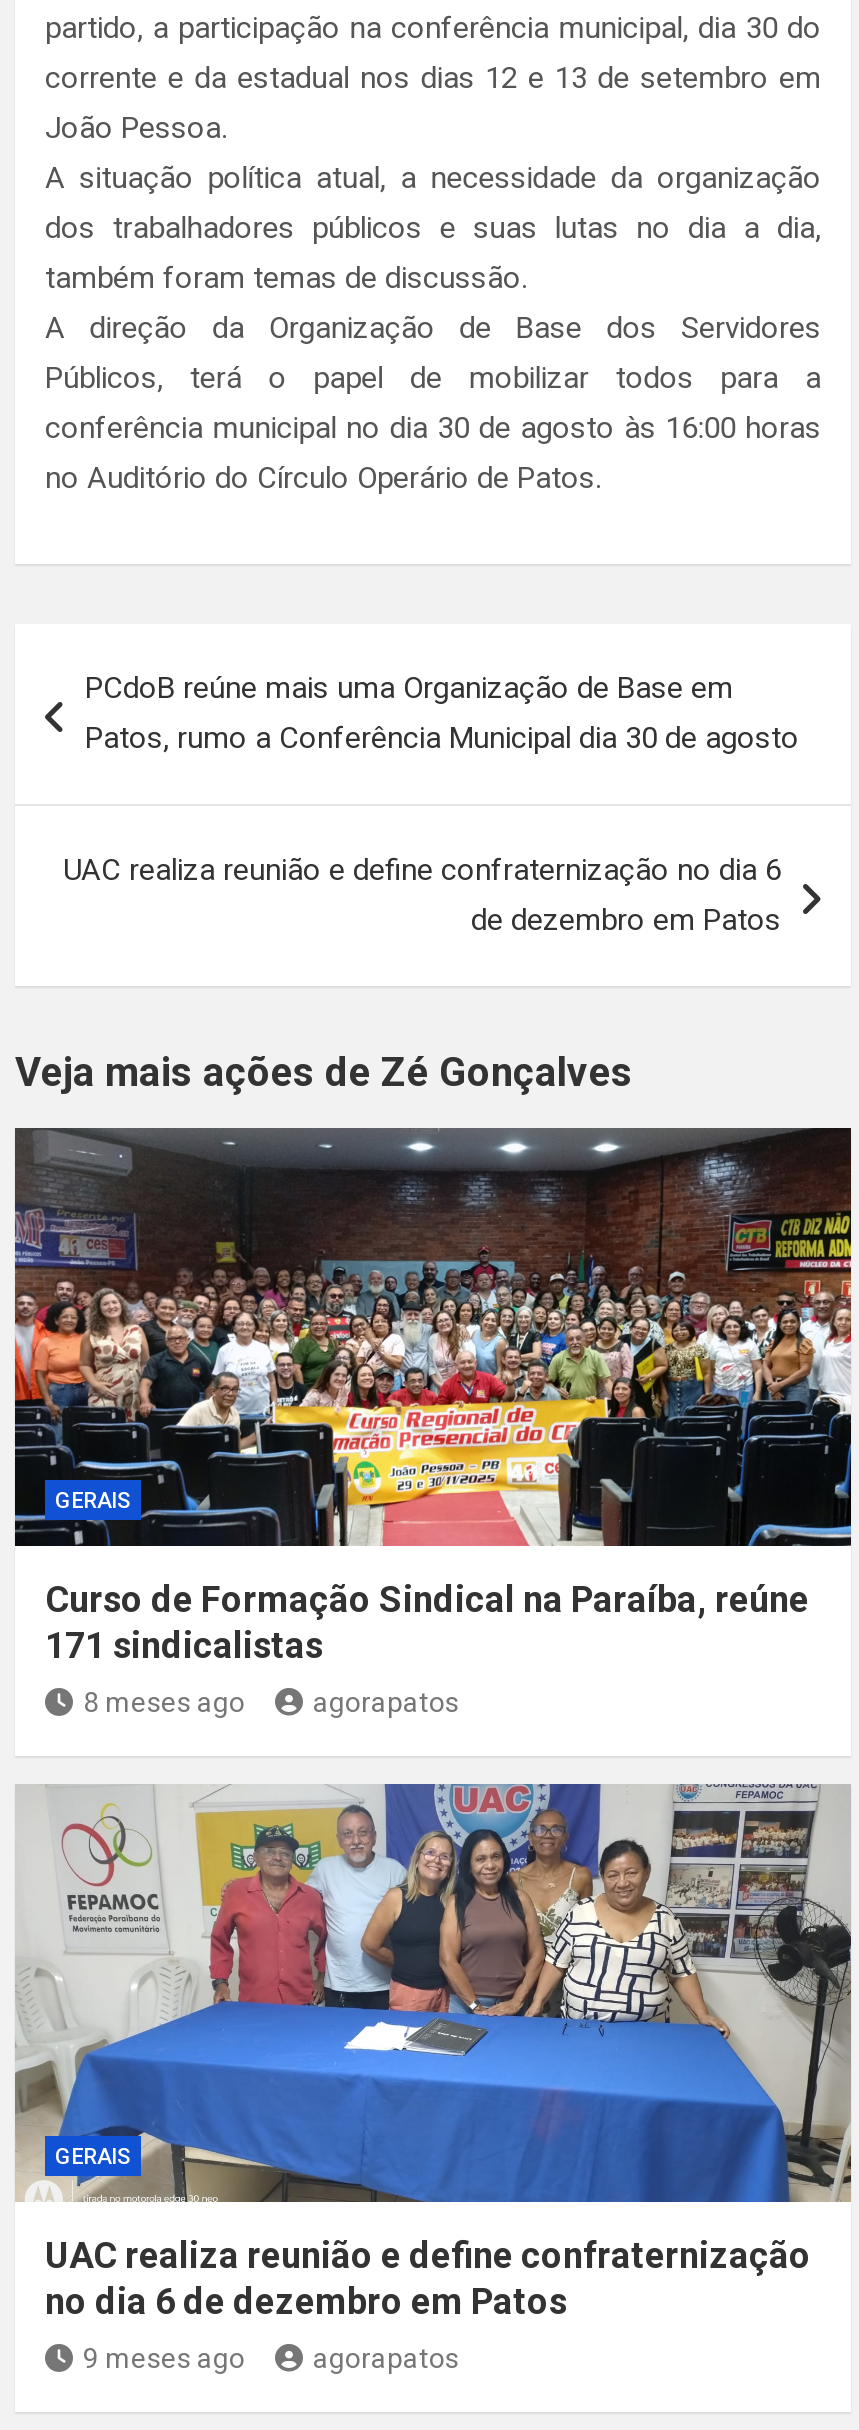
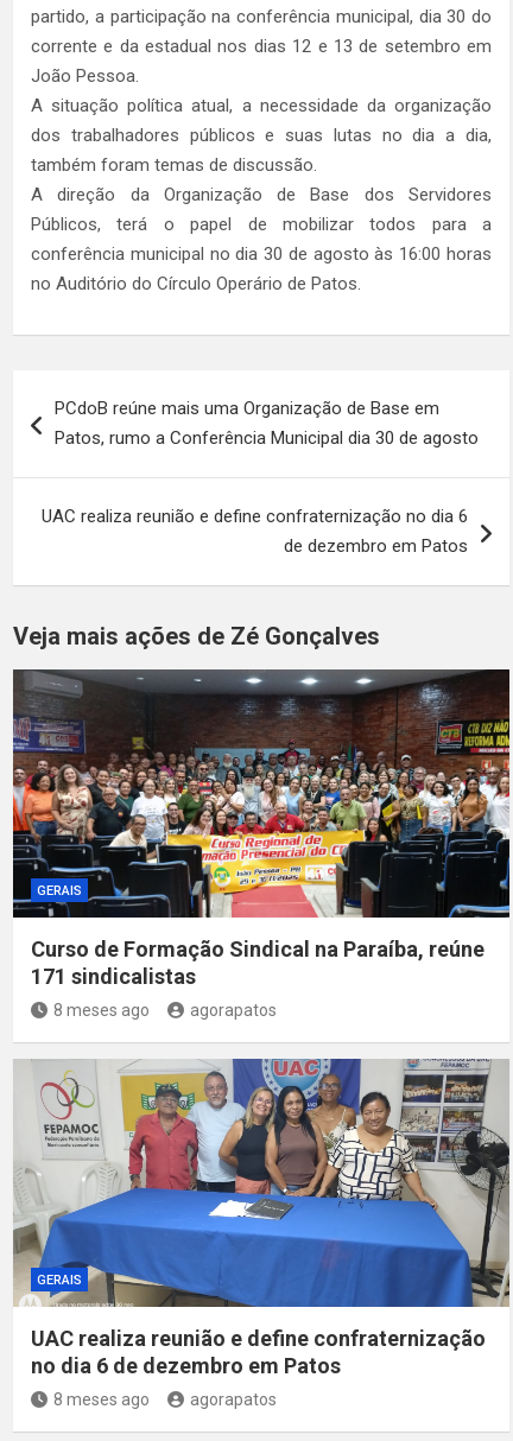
- 9 meses ago
+ 8 meses ago
